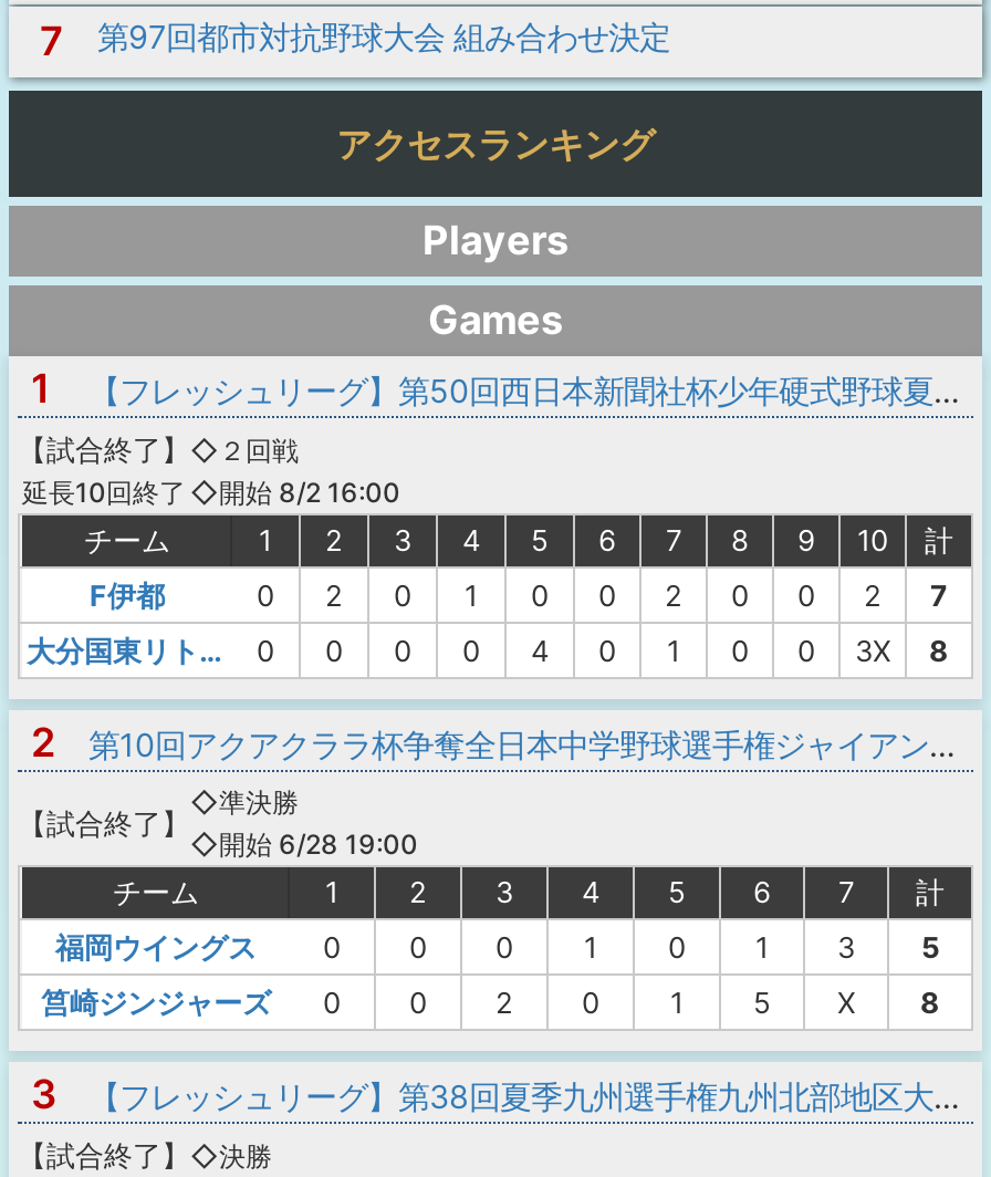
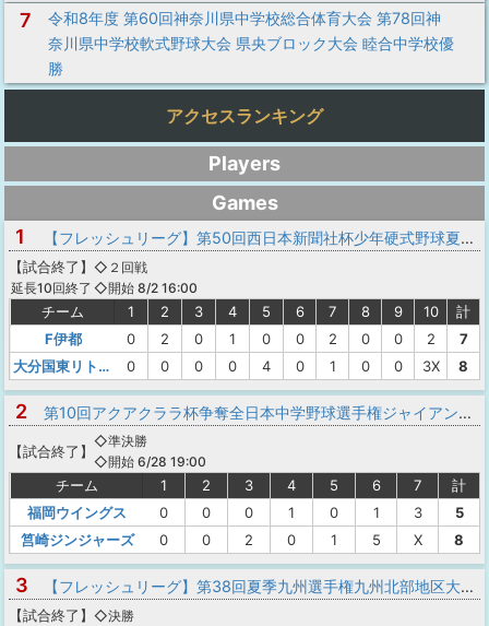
- 第97回都市対抗野球大会 組み合わせ決定
+ 令和8年度 第60回神奈川県中学校総合体育大会 第78回神
+ 奈川県中学校軟式野球大会 県央ブロック大会 睦合中学校優
+ 勝
